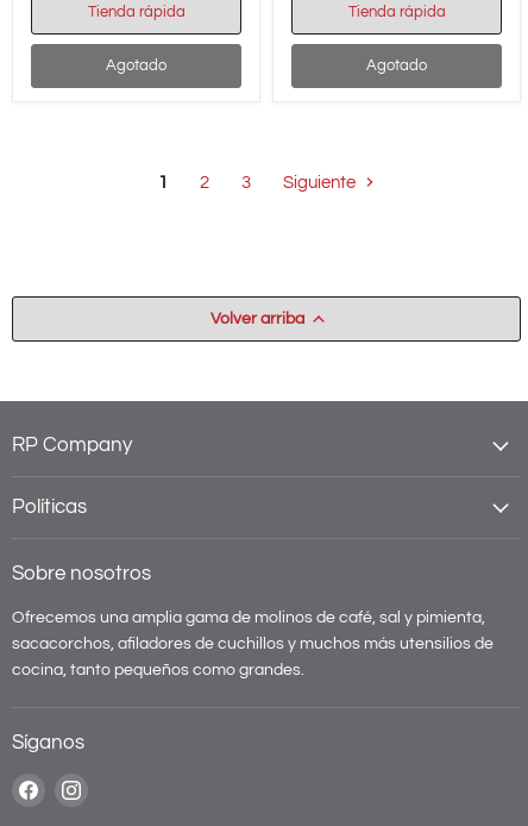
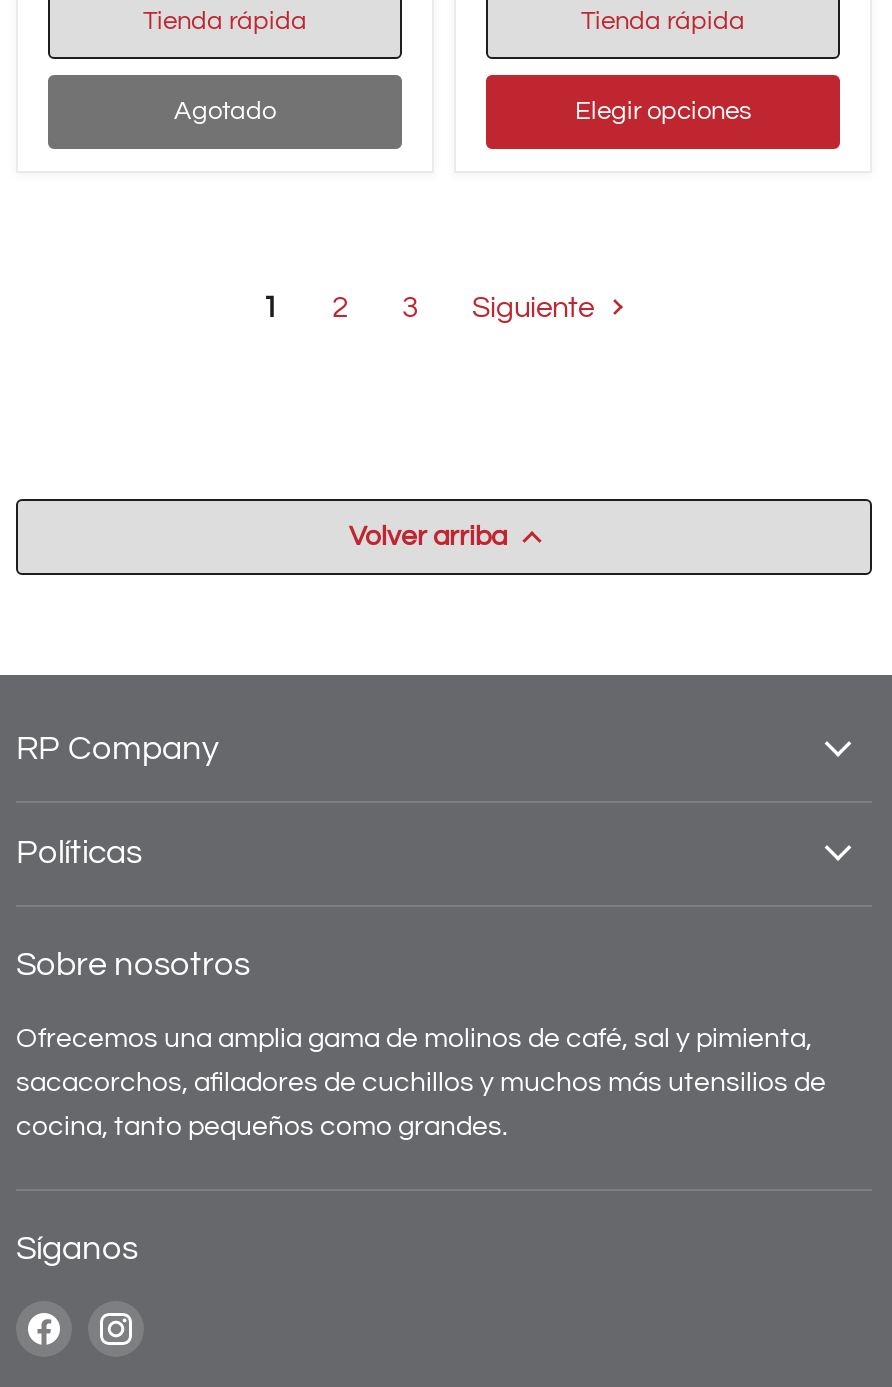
- Agotado
+ Elegir opciones
